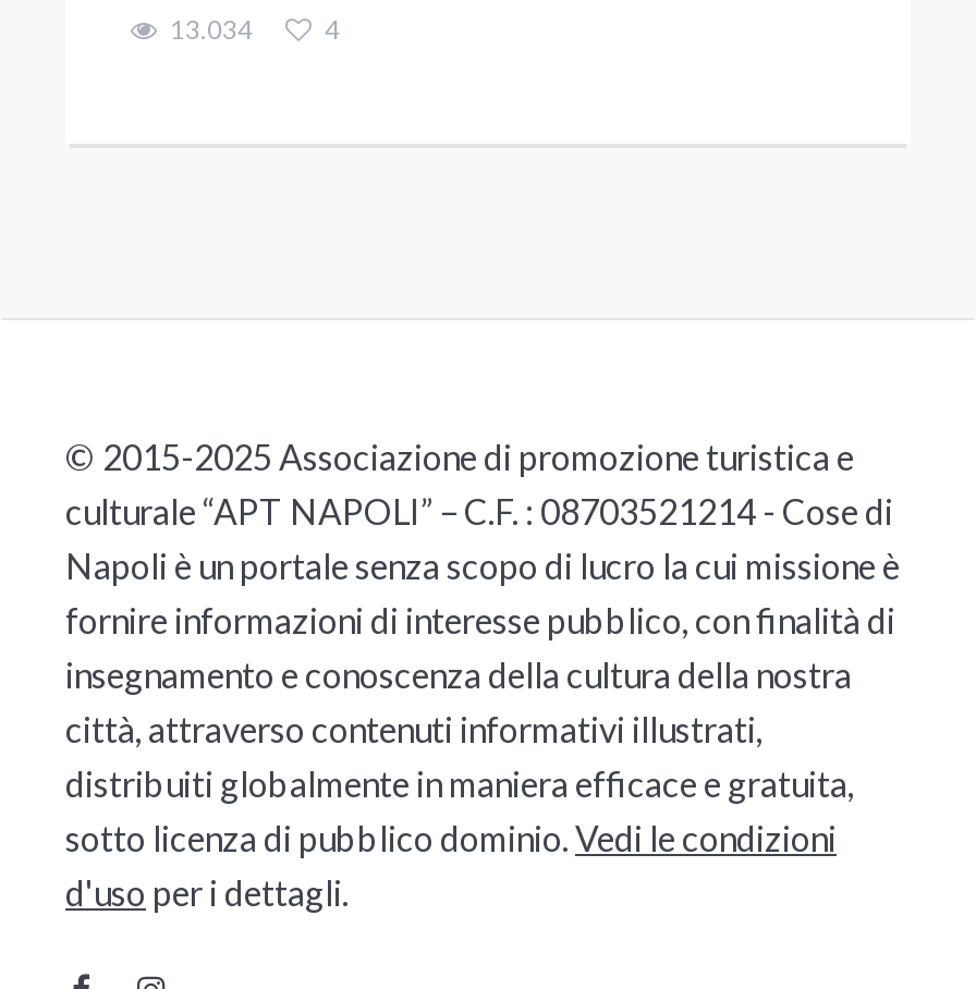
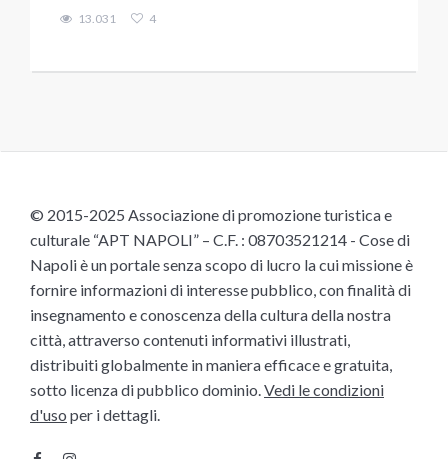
- 13.034
+ 13.031
